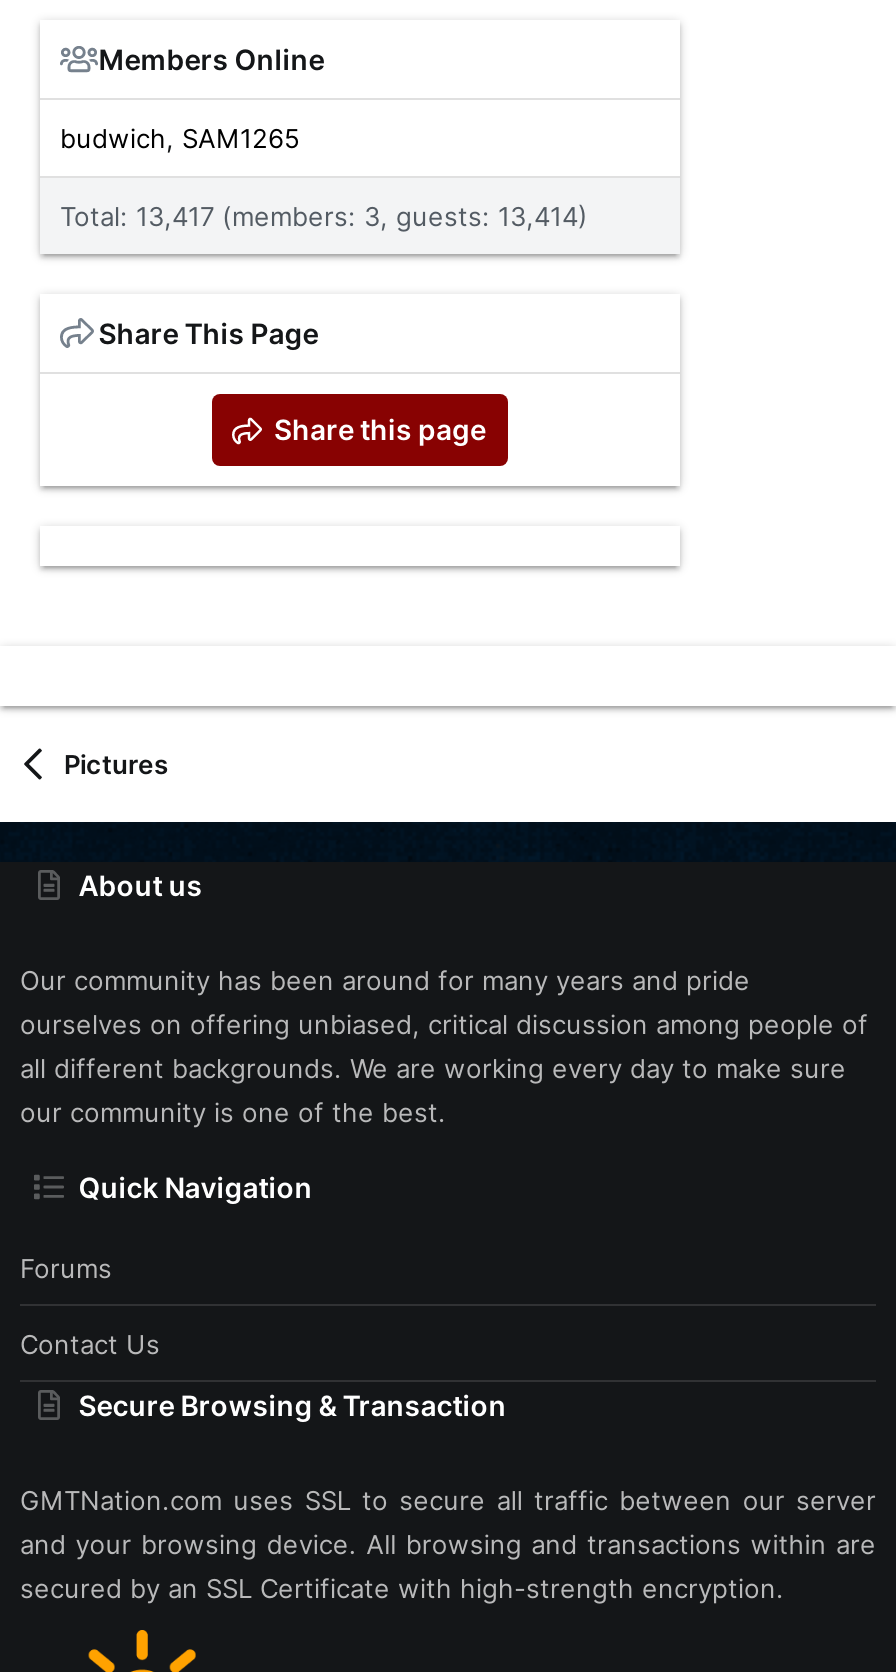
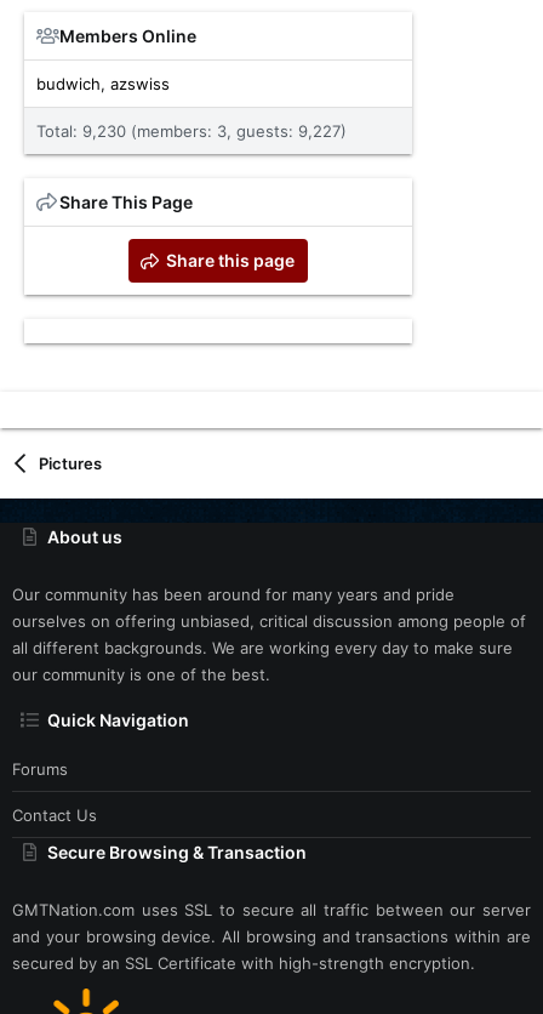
- budwich SAM1265
+ budwich azswiss

- Total: 13,417 (members: 3, guests: 13,414)
+ Total: 9,230 (members: 3, guests: 9,227)
